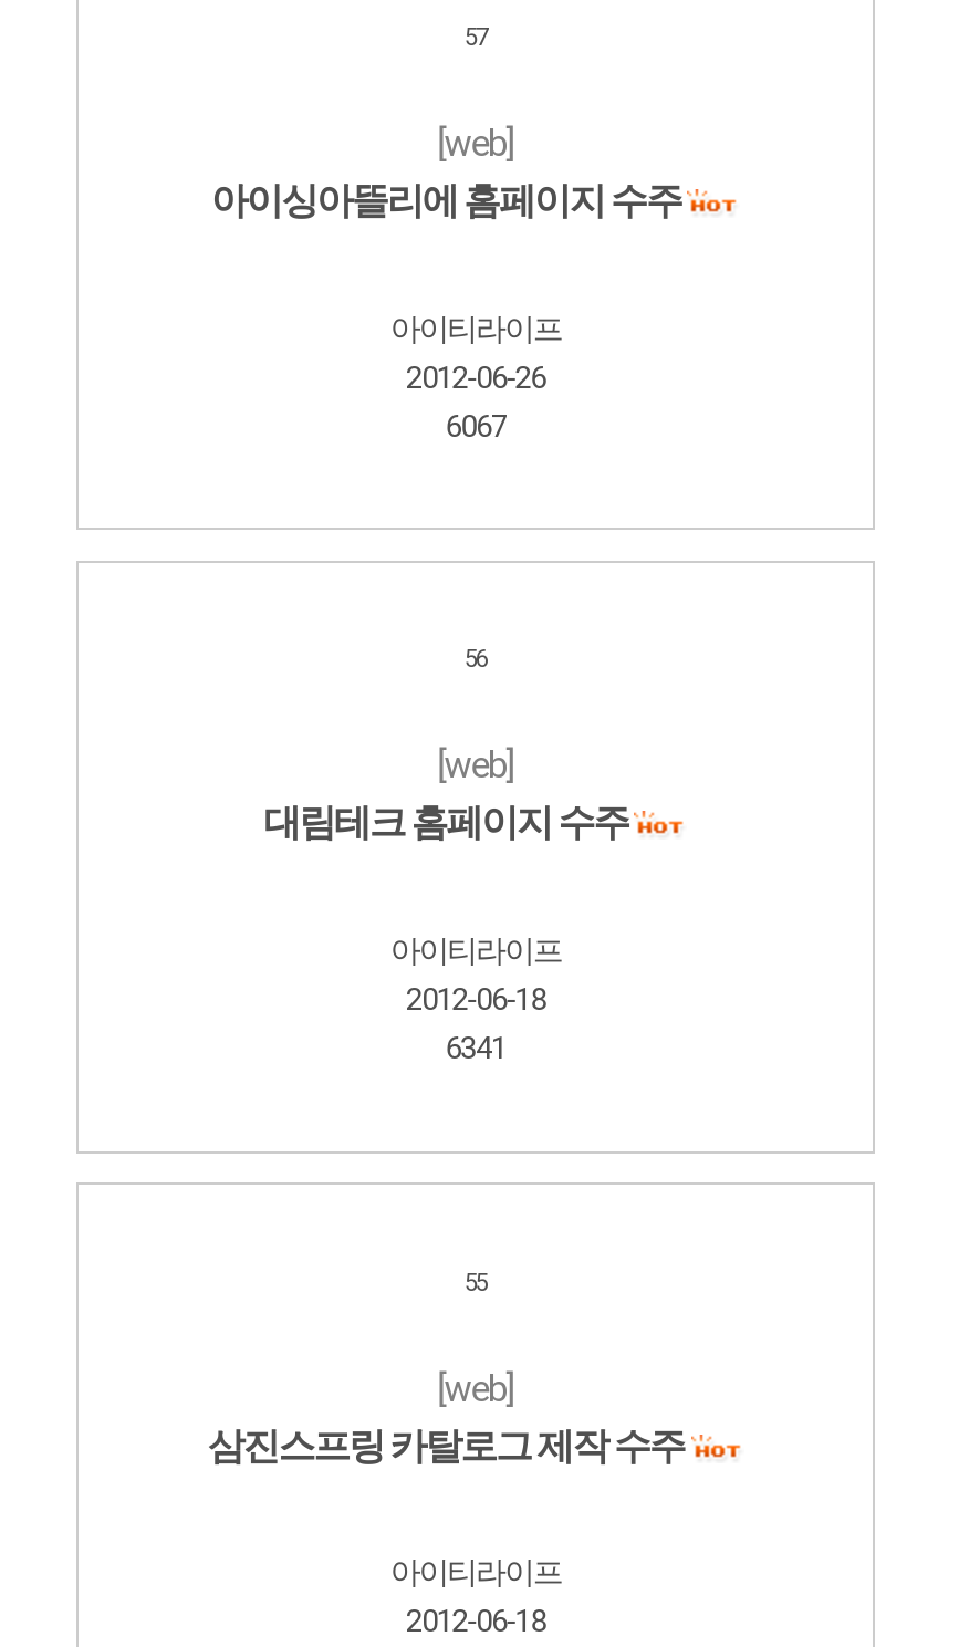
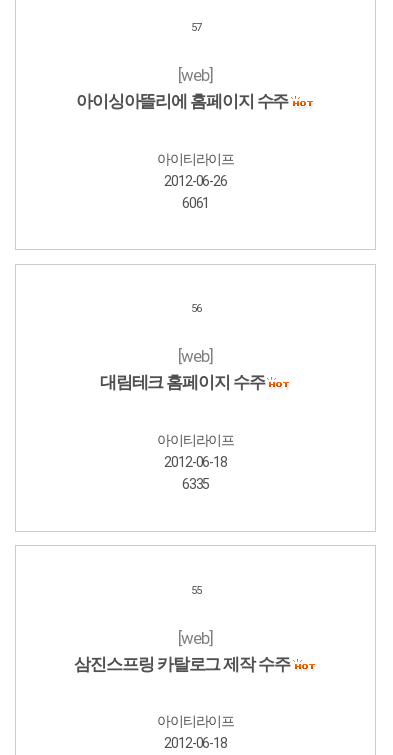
- 6067
+ 6061

- 6341
+ 6335
